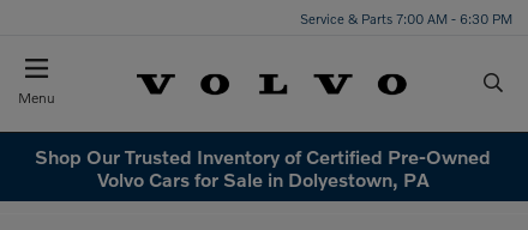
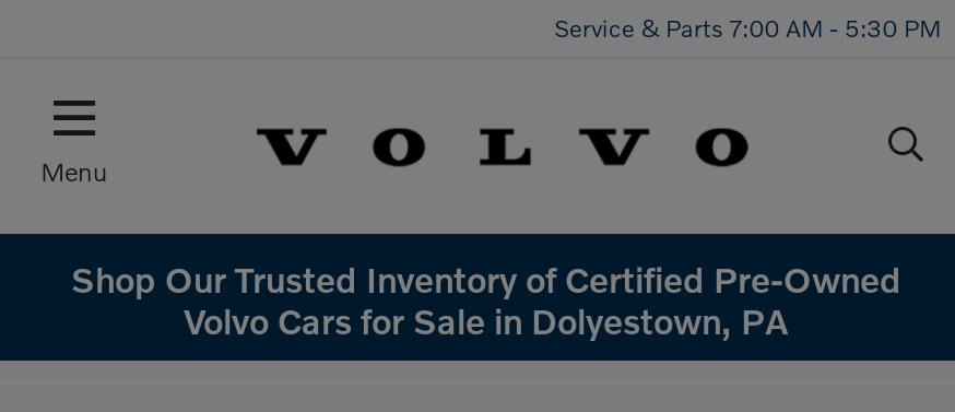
- Service & Parts 7:00 AM - 6:30 PM
+ Service & Parts 7:00 AM - 5:30 PM
